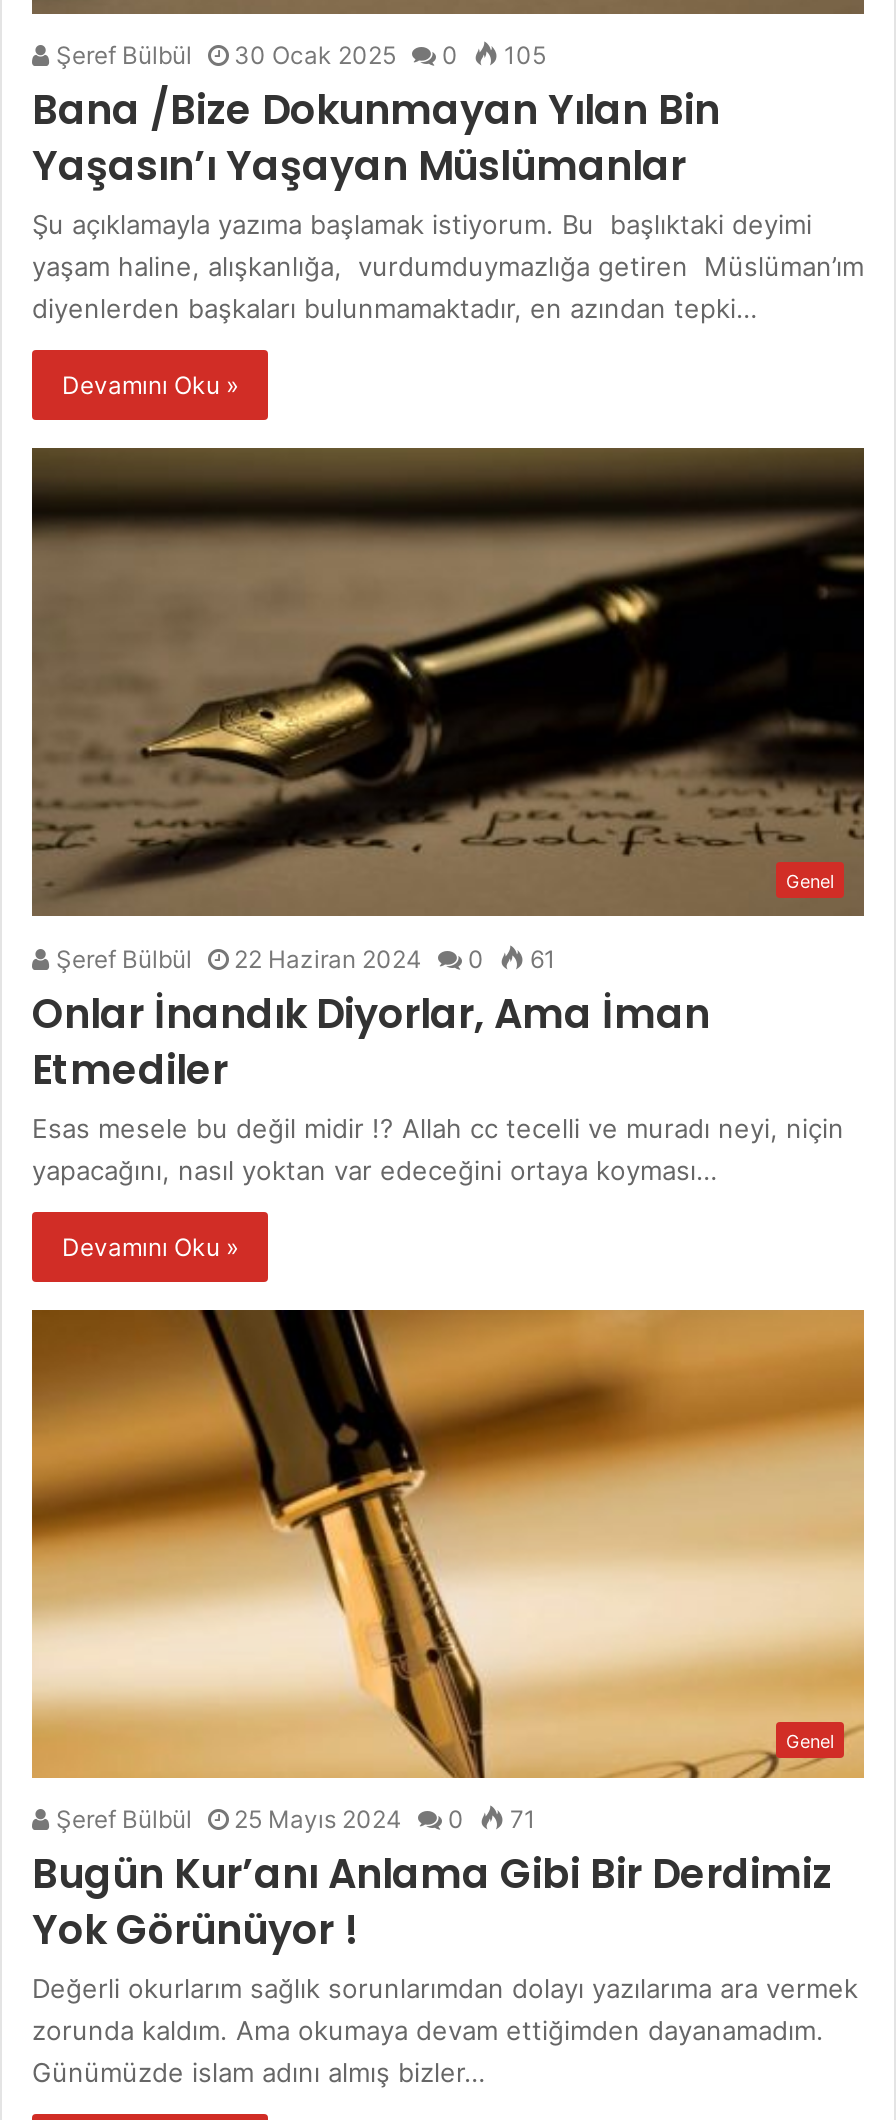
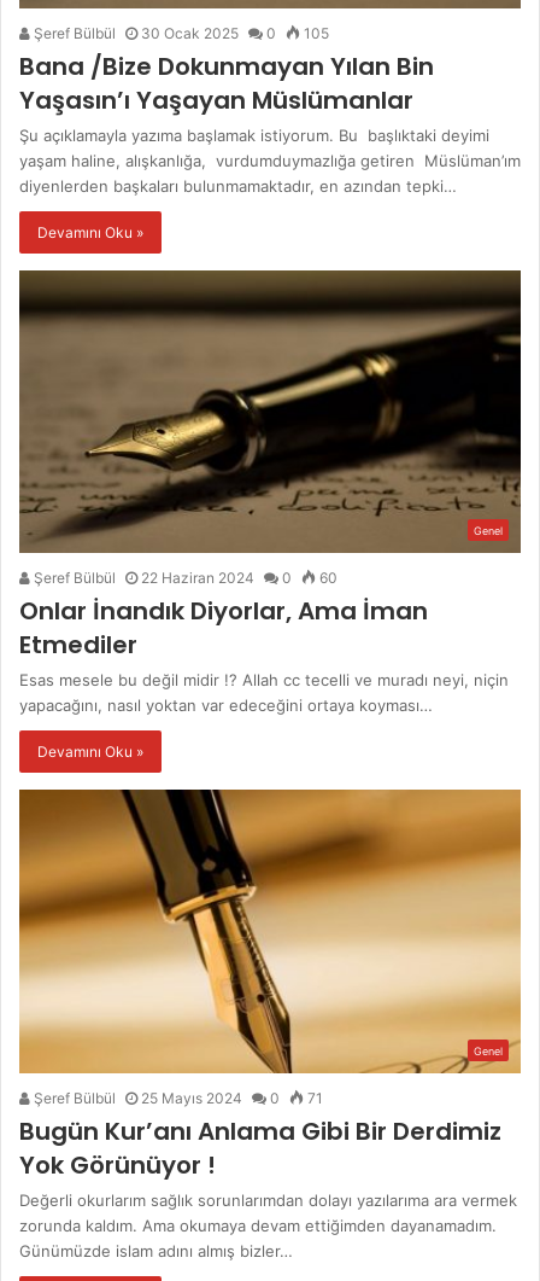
- Şeref Bülbül 22 Haziran 2024 0 61
+ Şeref Bülbül 22 Haziran 2024 0 60
